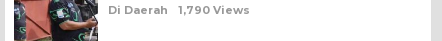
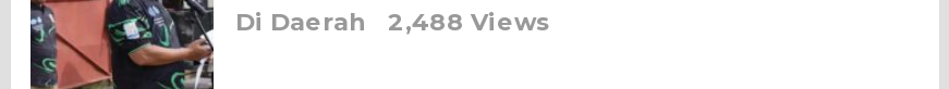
- Di Daerah 1,790 Views
+ Di Daerah 2,488 Views
